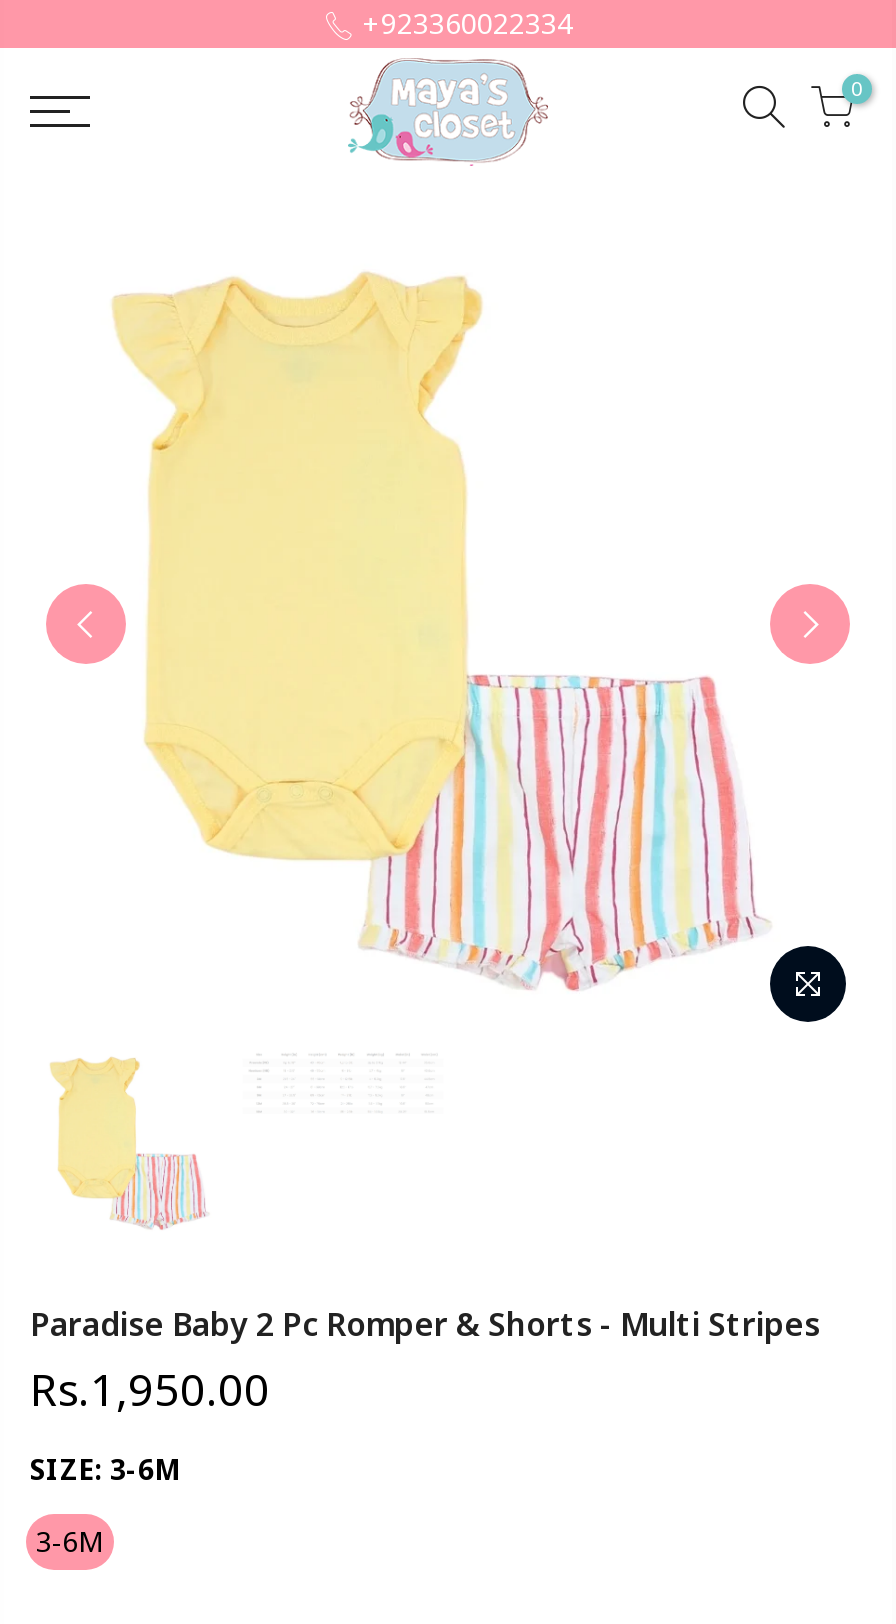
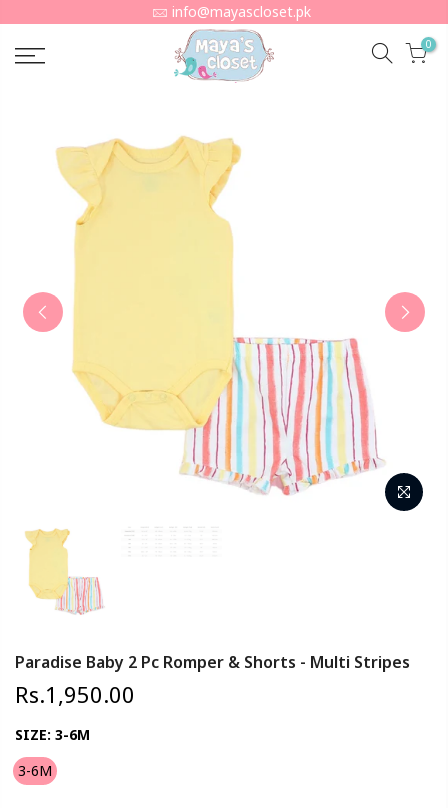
- +923360022334
+ info@mayascloset.pk
